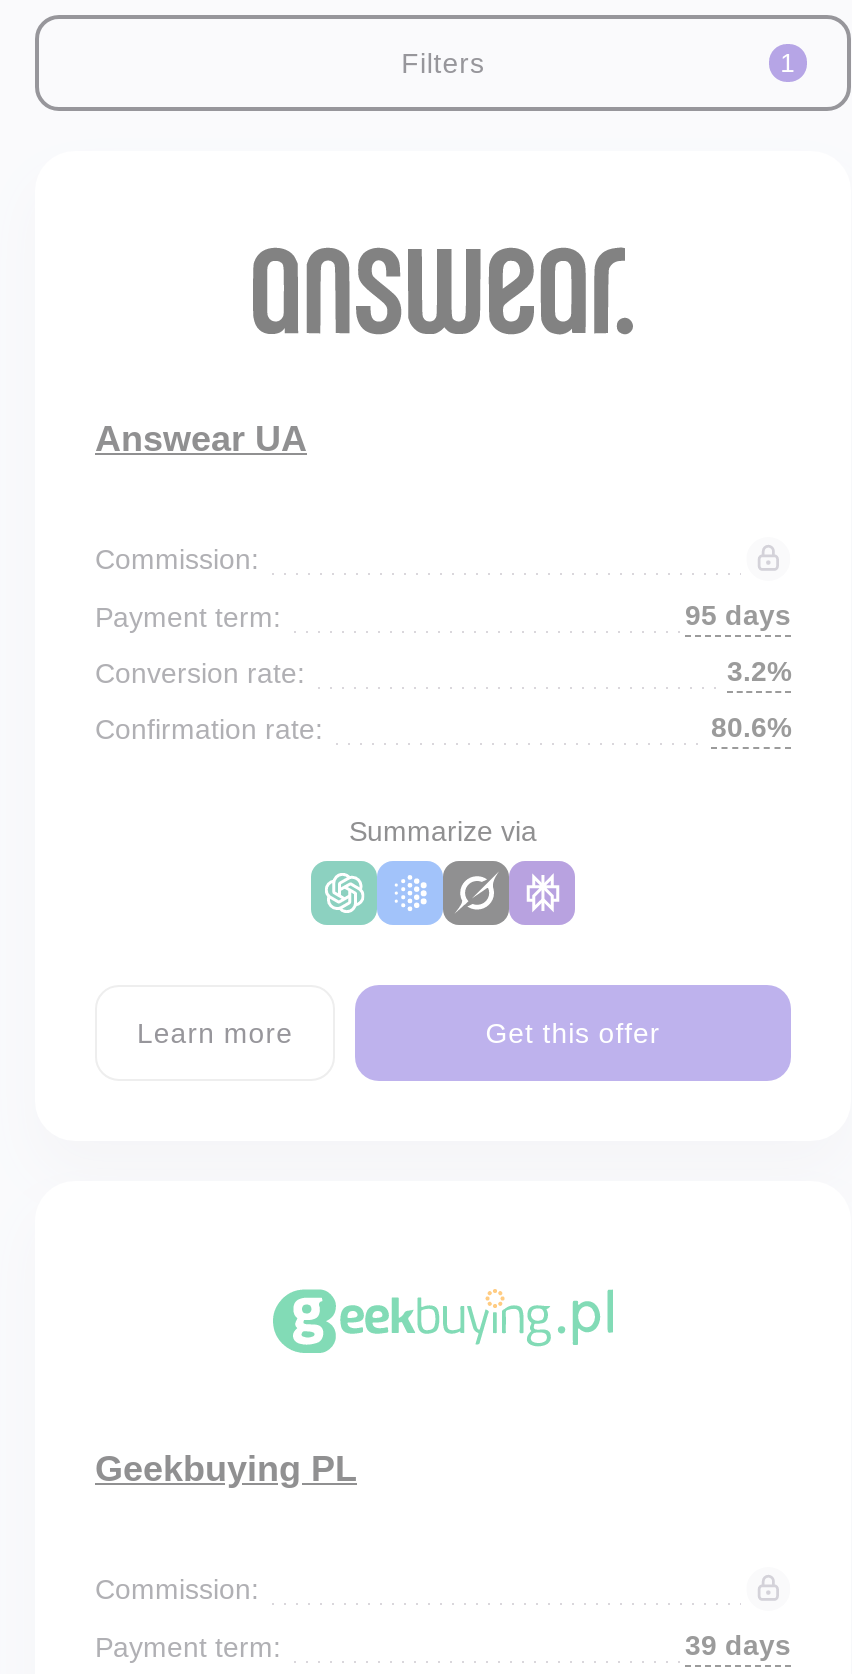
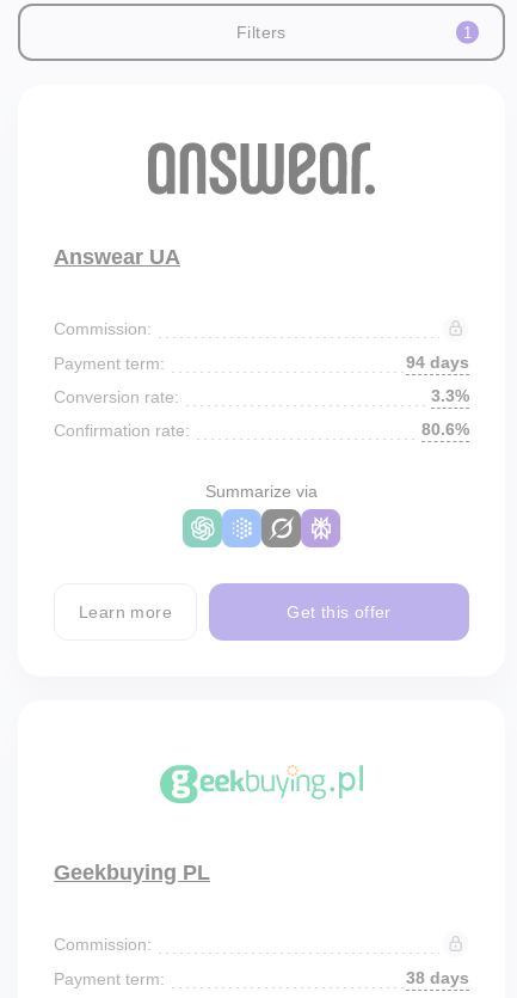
- 95 days
+ 94 days

- 3.2%
+ 3.3%

- 39 days
+ 38 days
